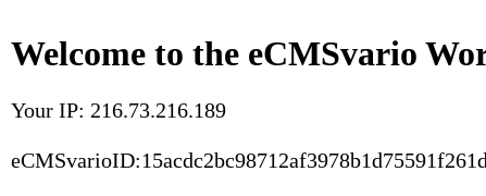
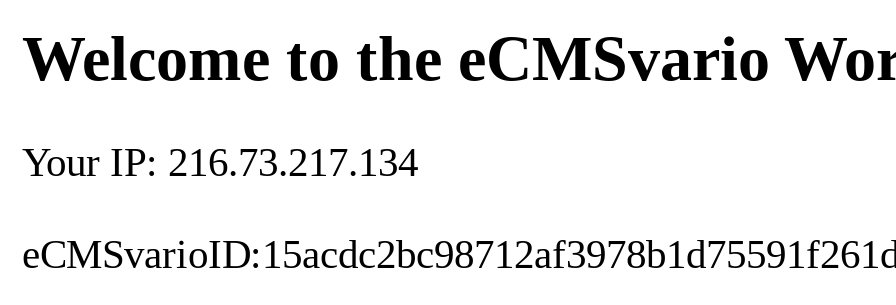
- Your IP: 216.73.216.189
+ Your IP: 216.73.217.134
